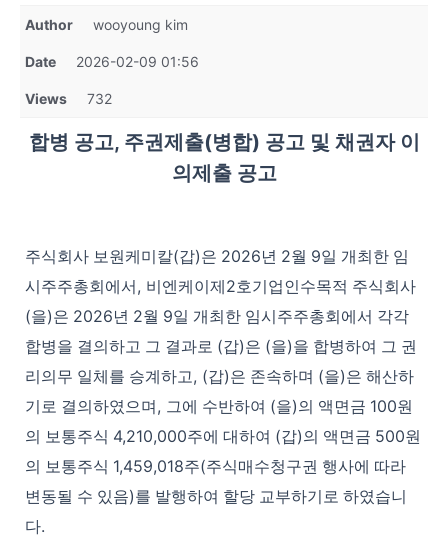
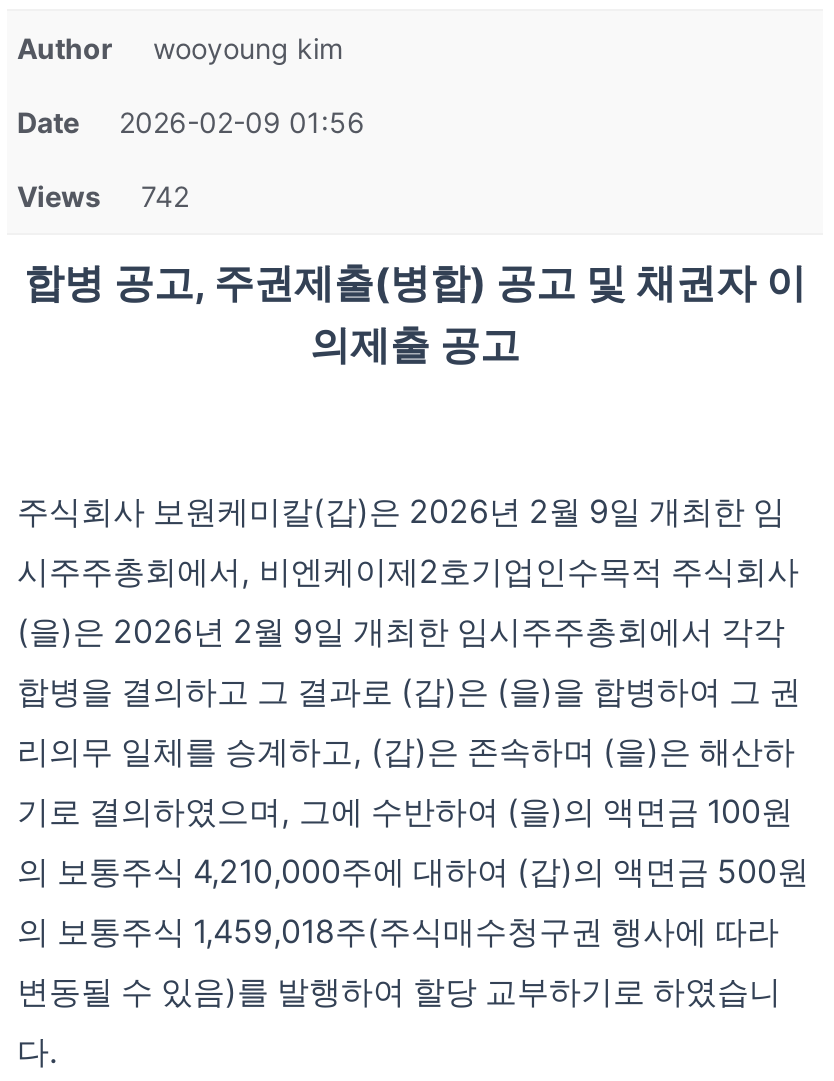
- Views 732
+ Views 742
